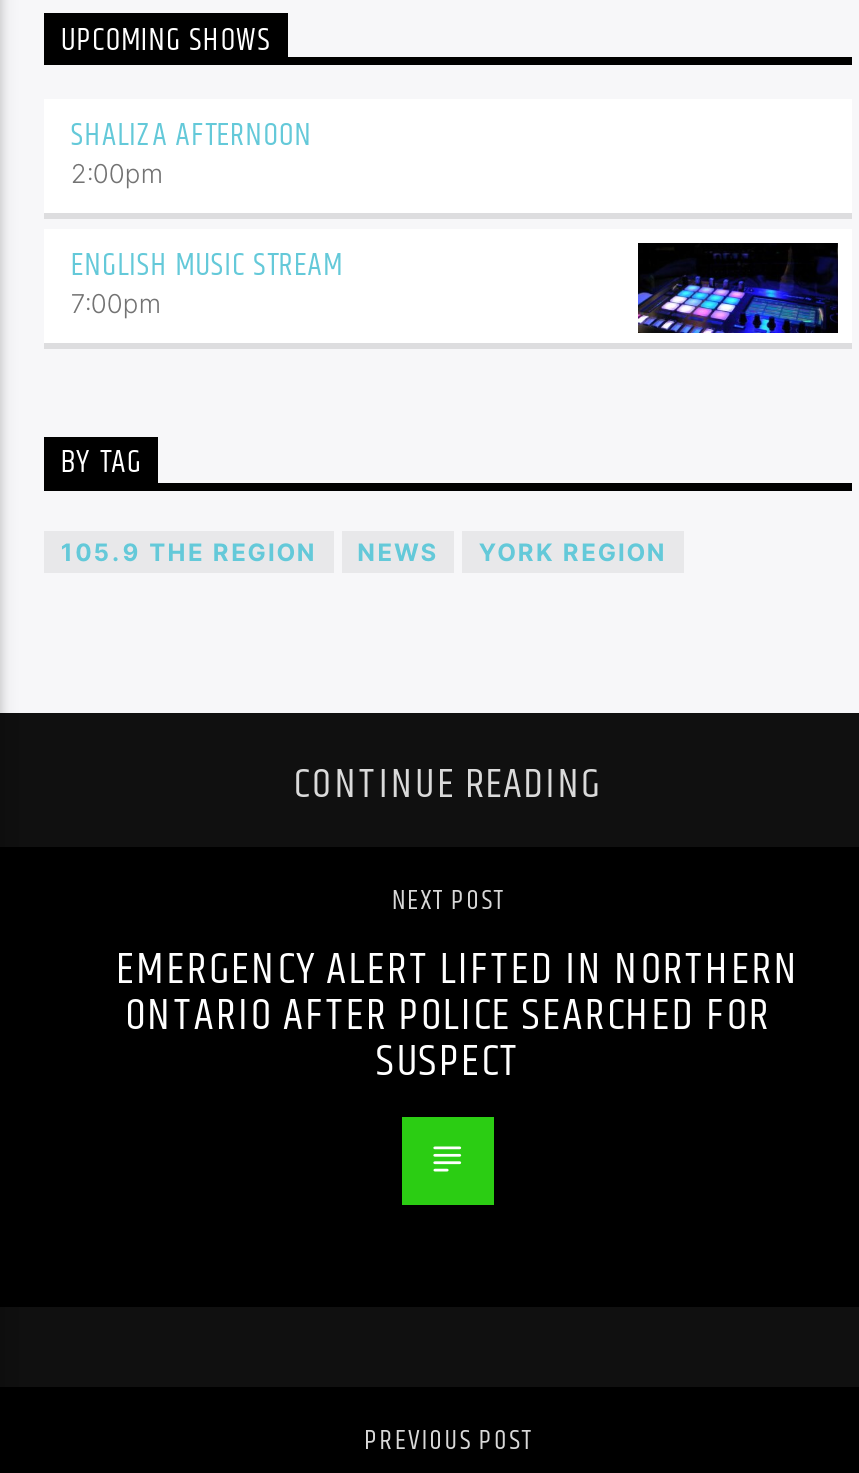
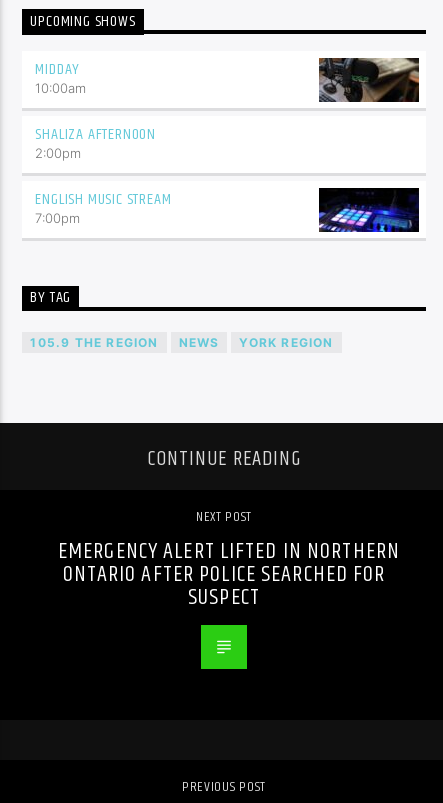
+ MIDDAY
+ 10:00am

+ [image]
